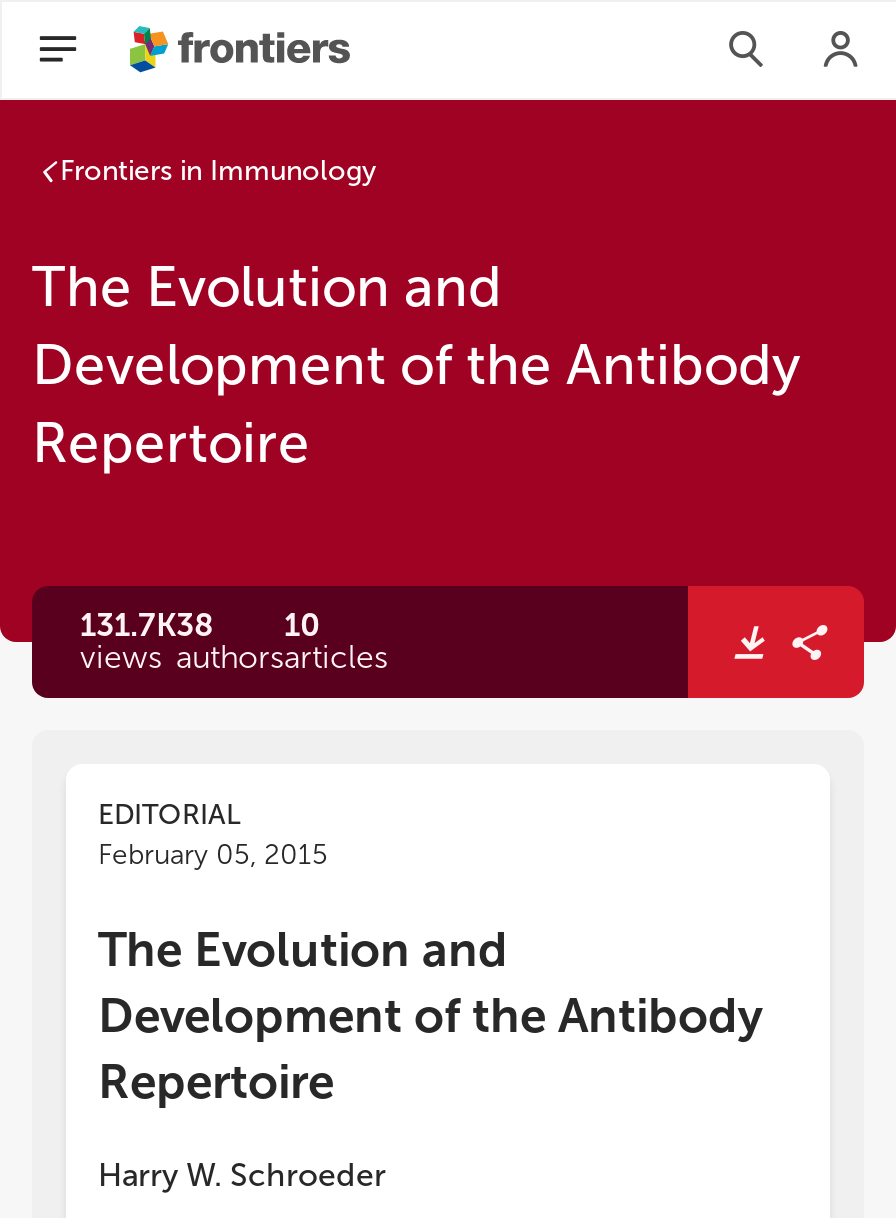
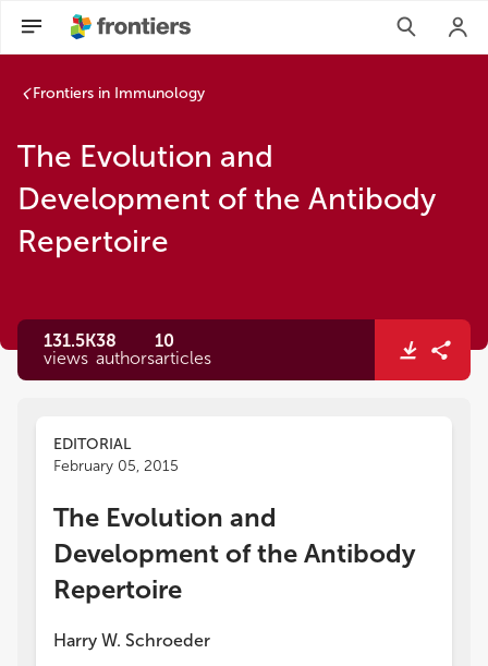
- 131.7K 38 10
+ 131.5K 38 10
